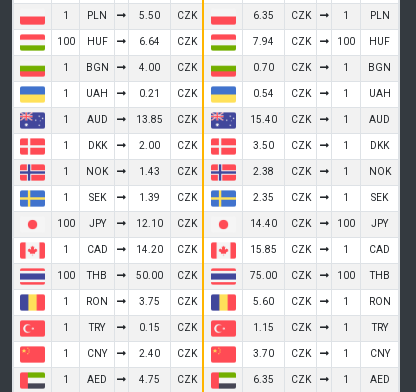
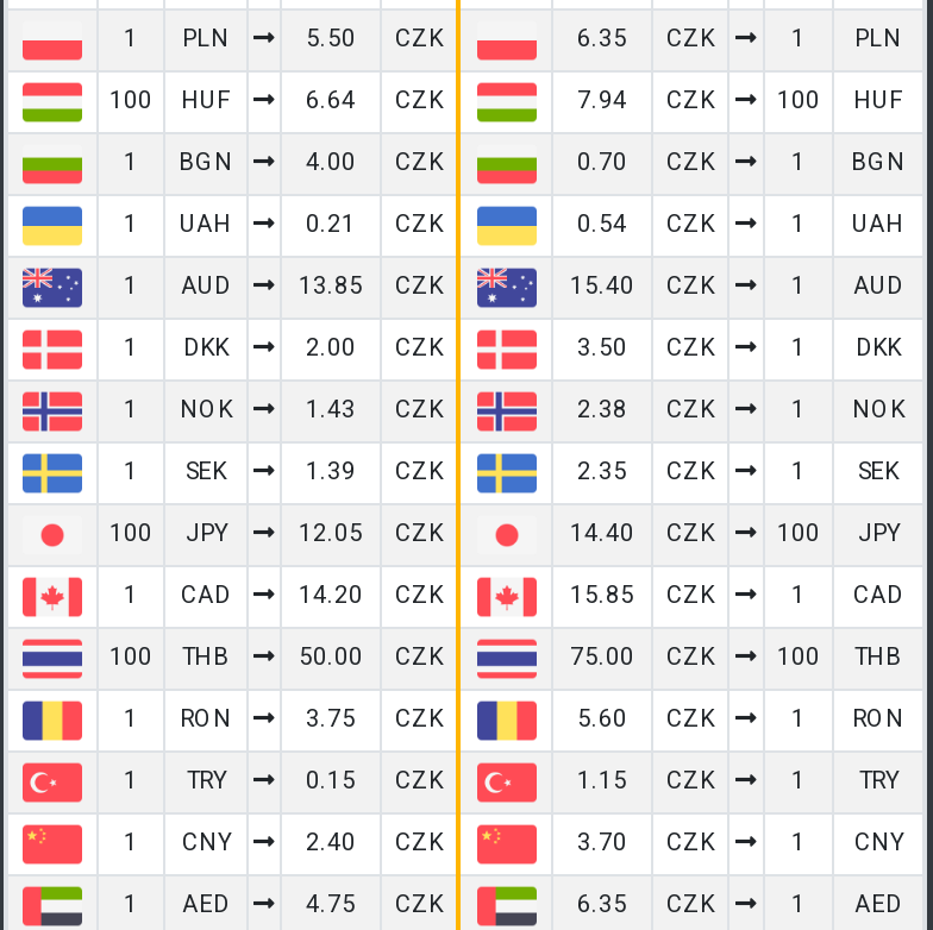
- 12.10 CZK
+ 12.05 CZK
